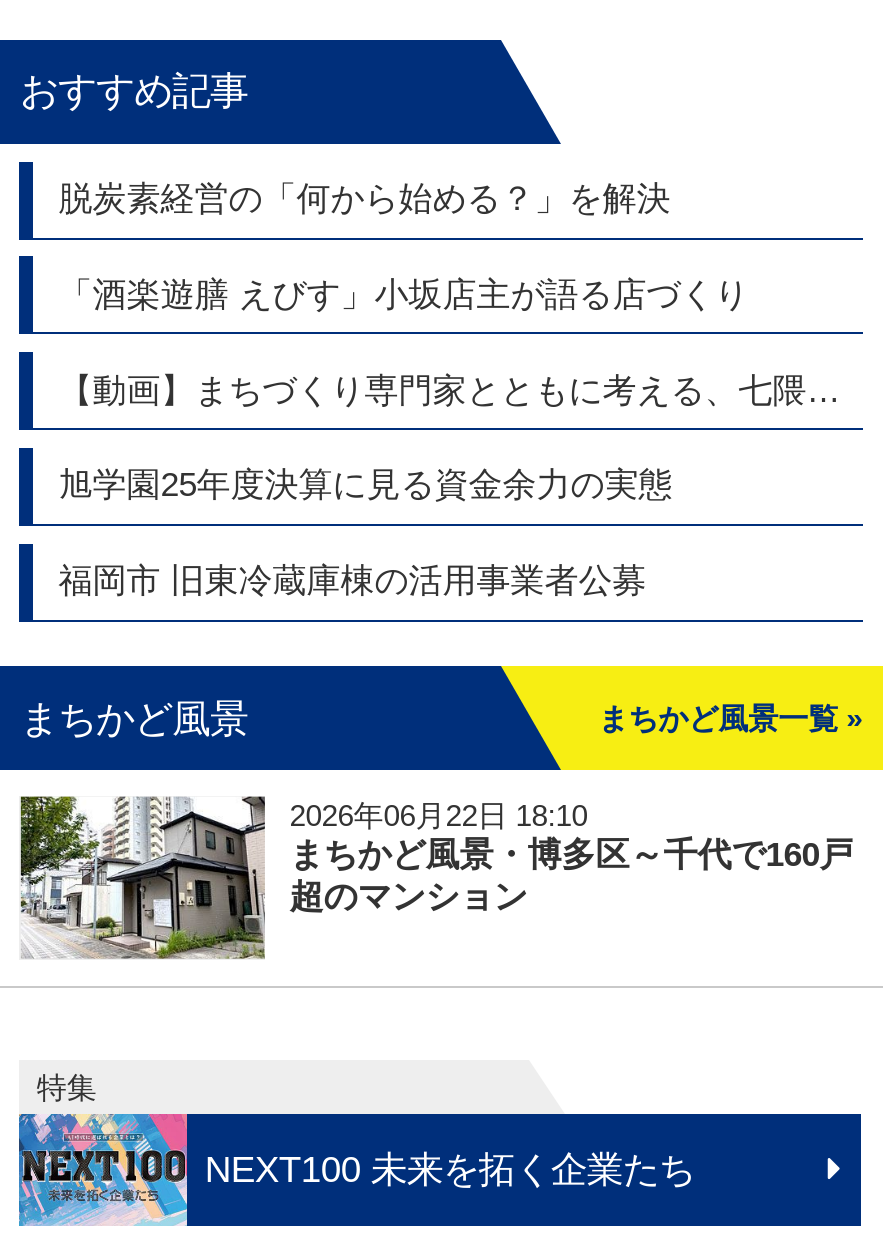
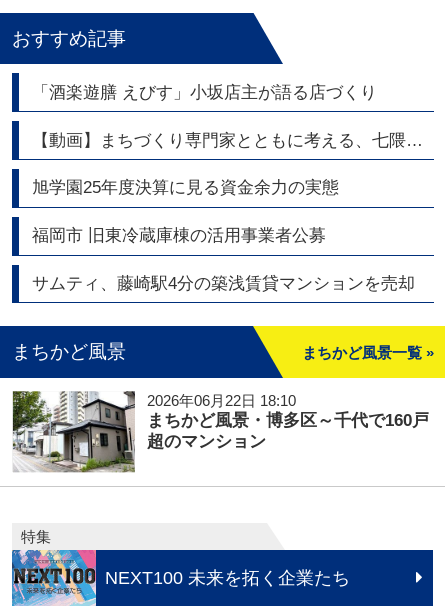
- 脱炭素経営の「何から始める？」を解決

moved up: 「酒楽遊膳 えびす」小坂店主が語る店づくり | 旭学園25年度決算に見る資金余力の実態 | 福岡市 旧東冷蔵庫棟の活用事業者公募

+ サムティ、藤崎駅4分の築浅賃貸マンションを売却
